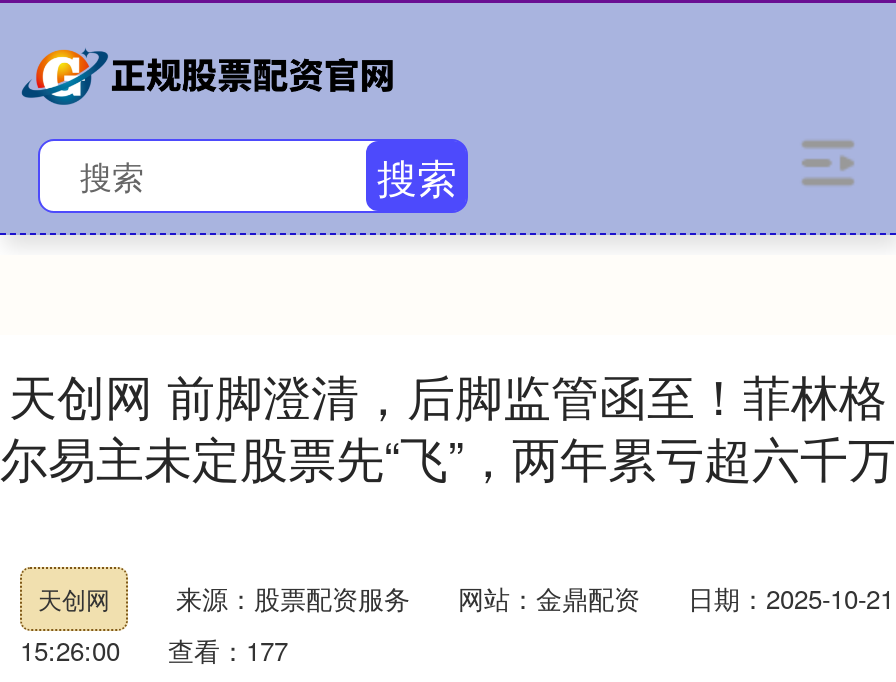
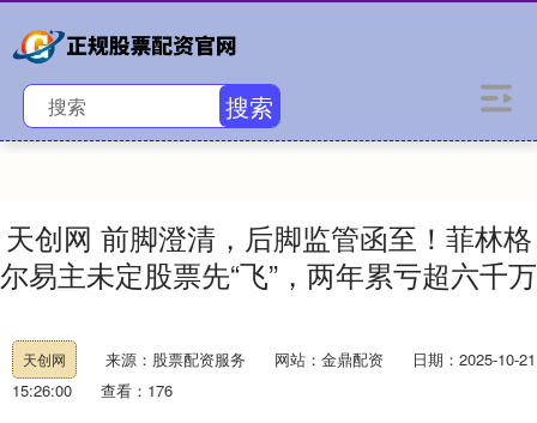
- 15:26:00 查看：177
+ 15:26:00 查看：176
